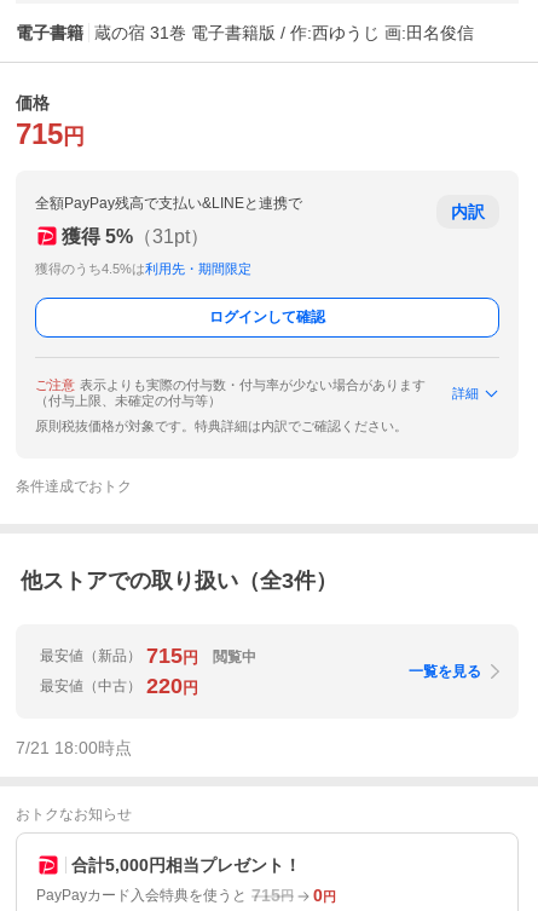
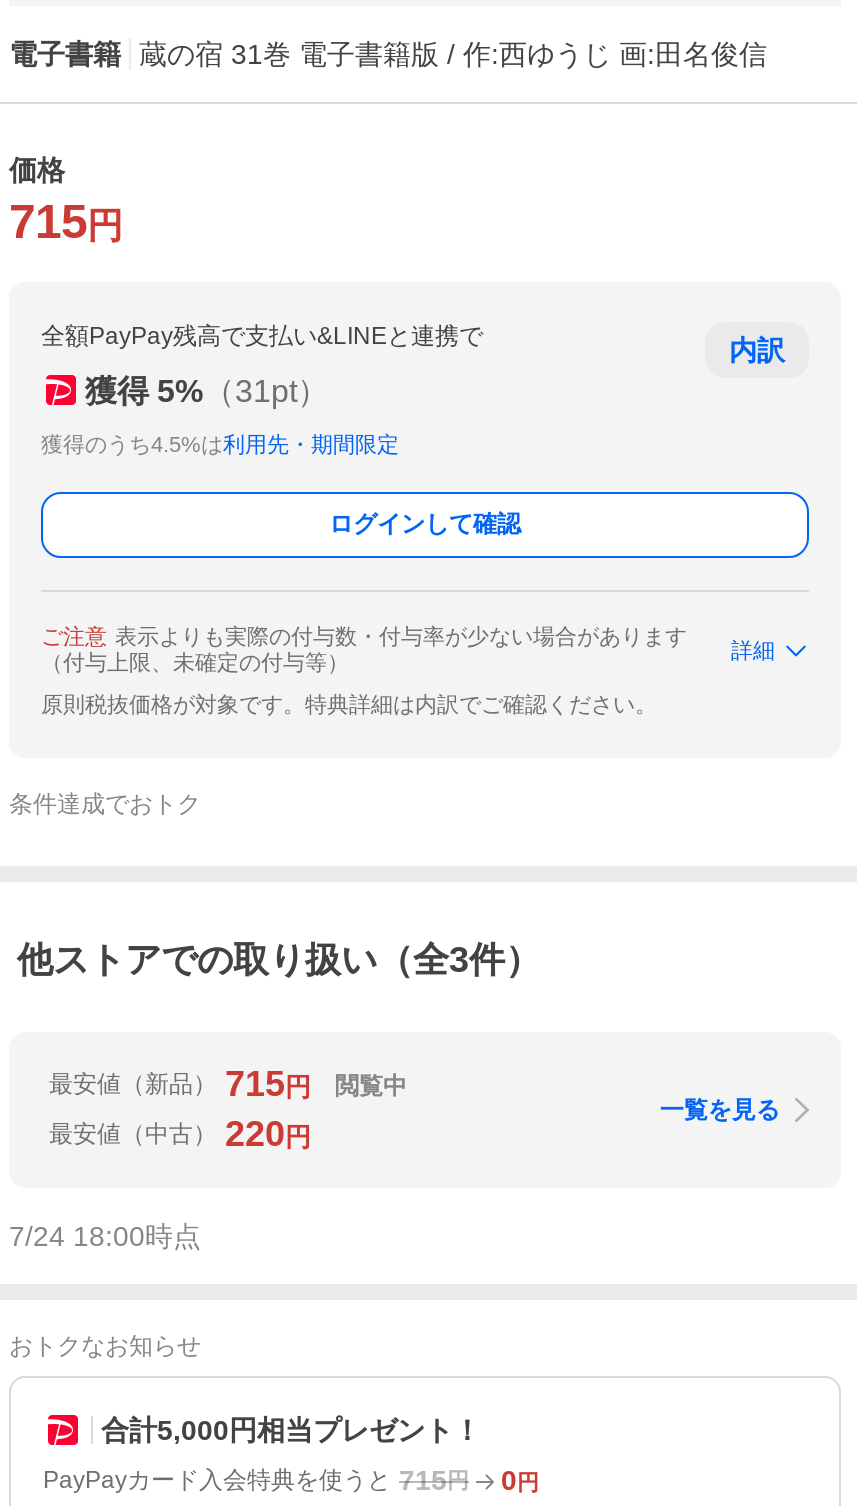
- 7/21 18:00時点
+ 7/24 18:00時点
